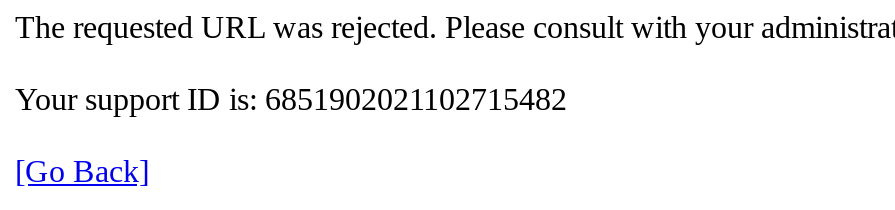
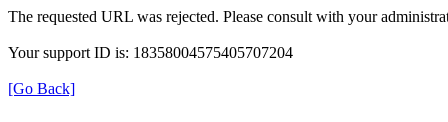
- Your support ID is: 6851902021102715482
+ Your support ID is: 18358004575405707204
